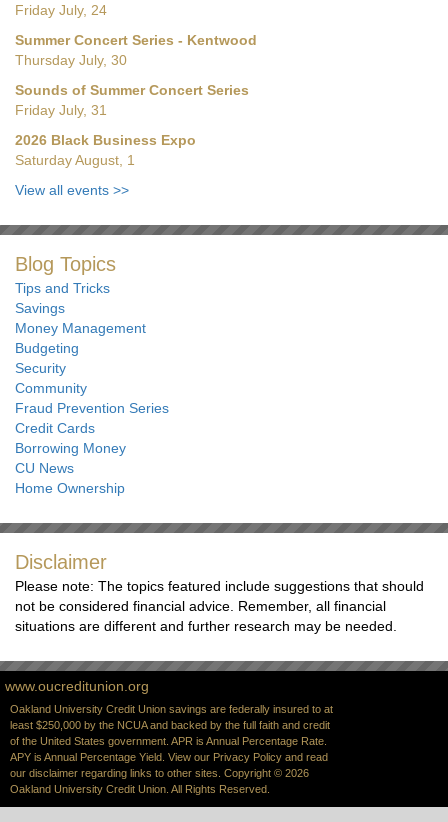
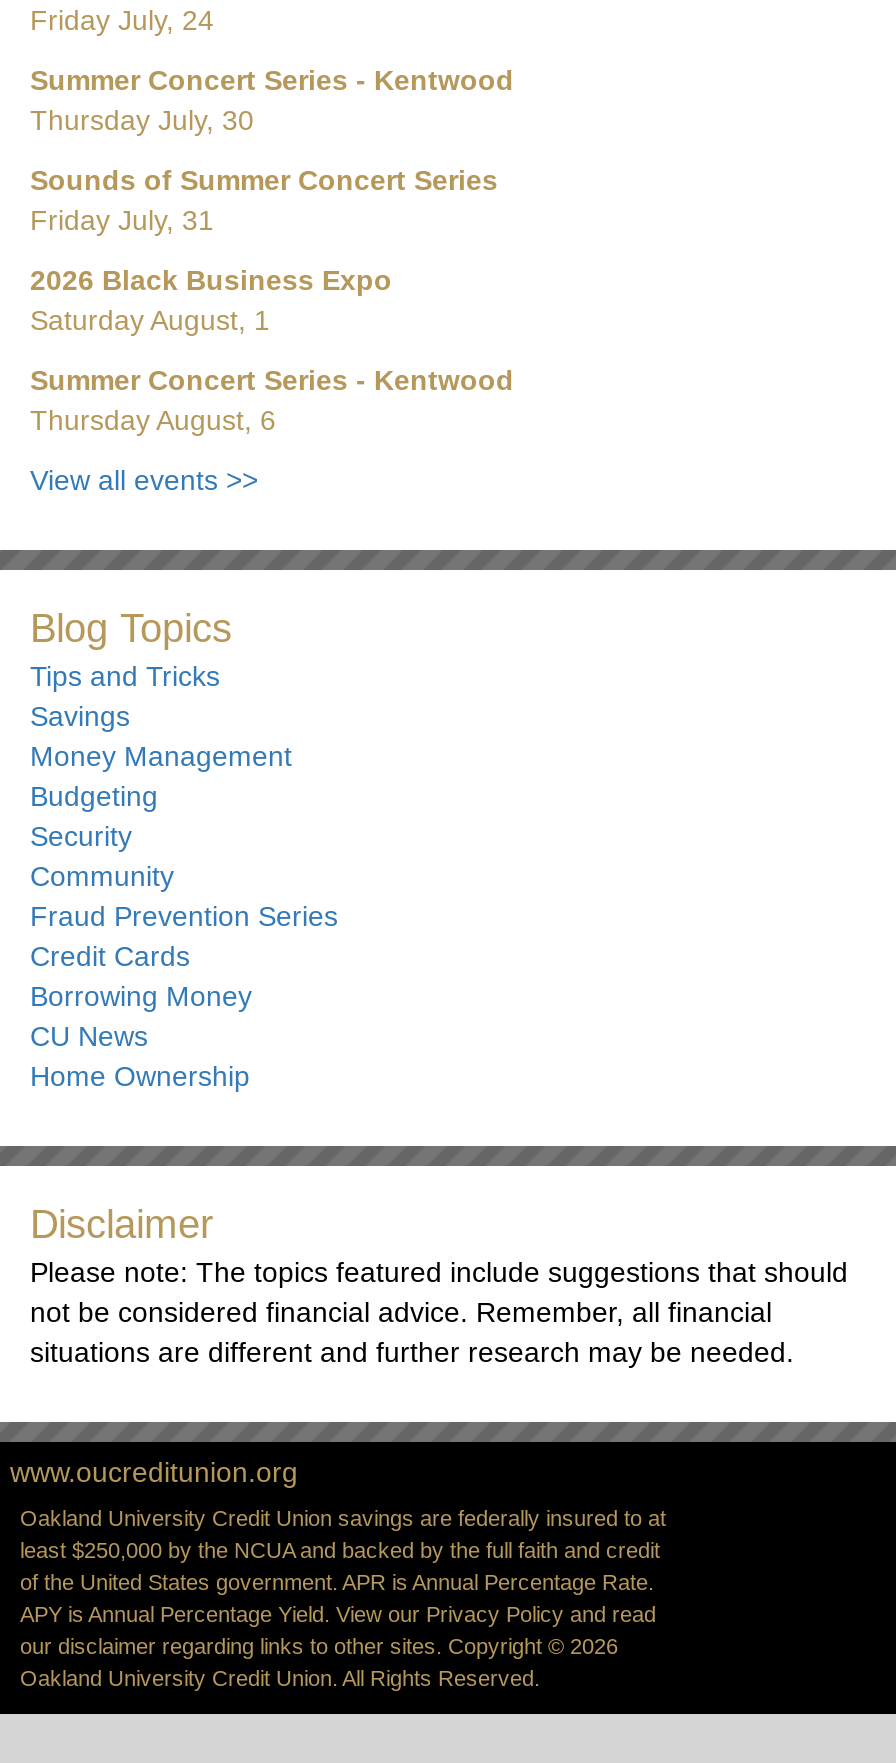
+ Summer Concert Series - Kentwood
+ Thursday August, 6
